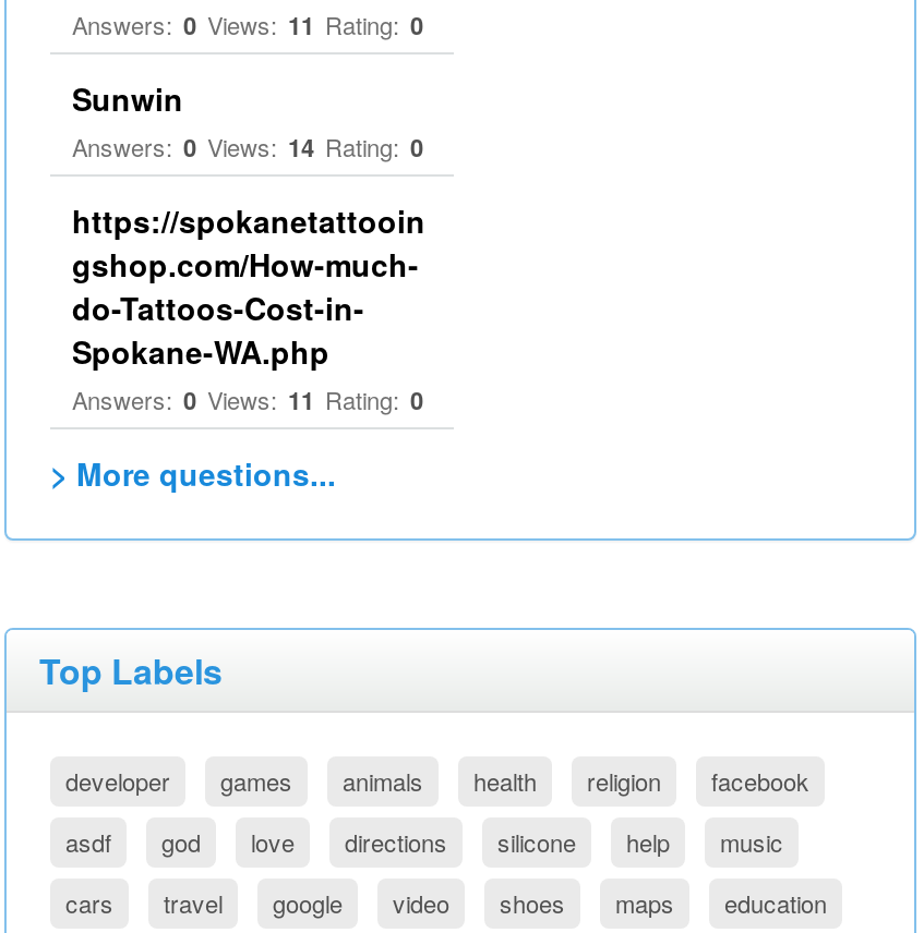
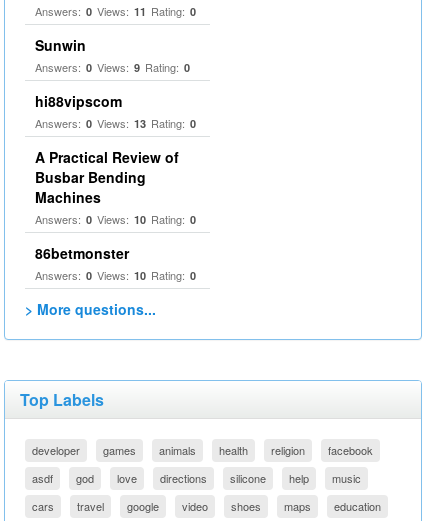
- Answers: 0 Views: 14 Rating: 0
- https://spokanetattooin
- gshop.com/How-much-
- do-Tattoos-Cost-in-
- Spokane-WA.php
- Answers: 0 Views: 11 Rating: 0
+ Answers: 0 Views: 9 Rating: 0
+ hi88vipscom
+ Answers: 0 Views: 13 Rating: 0
+ A Practical Review of
+ Busbar Bending
+ Machines
+ Answers: 0 Views: 10 Rating: 0
+ 86betmonster
+ Answers: 0 Views: 10 Rating: 0
